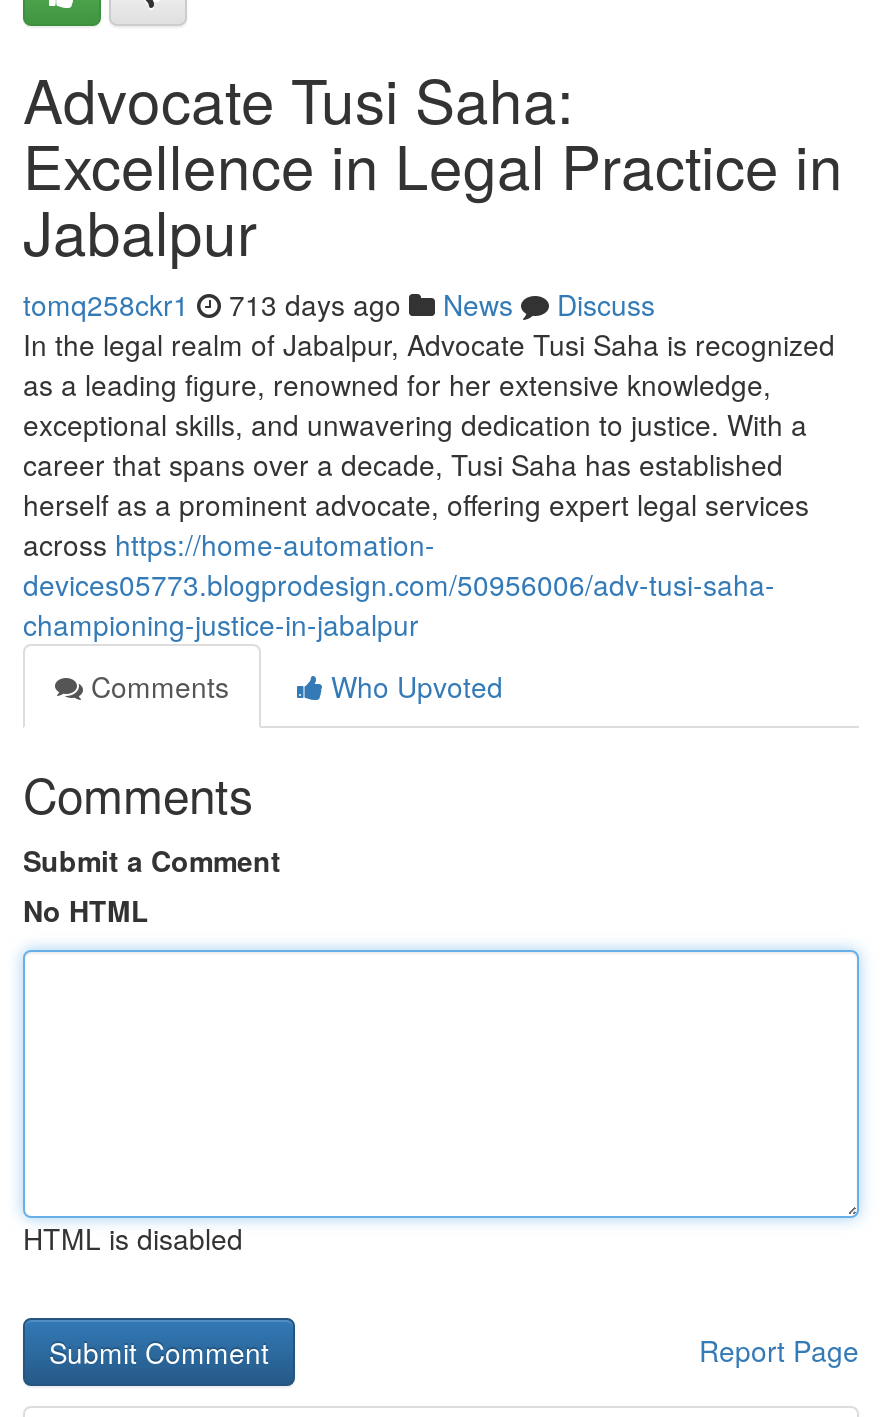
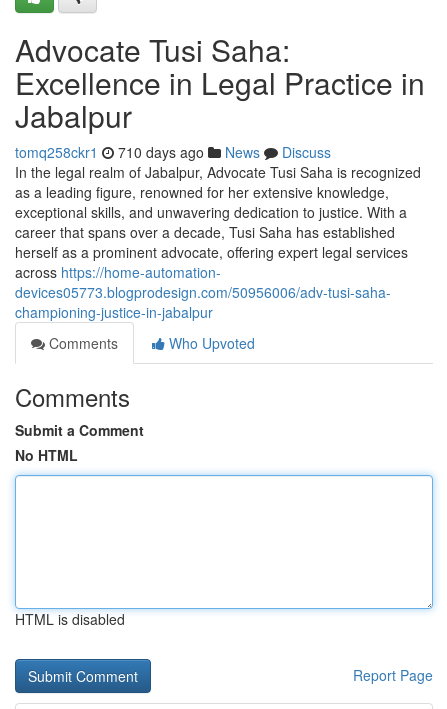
- tomq258ckr1 713 days ago News Discuss
+ tomq258ckr1 710 days ago News Discuss
